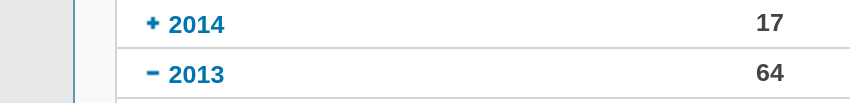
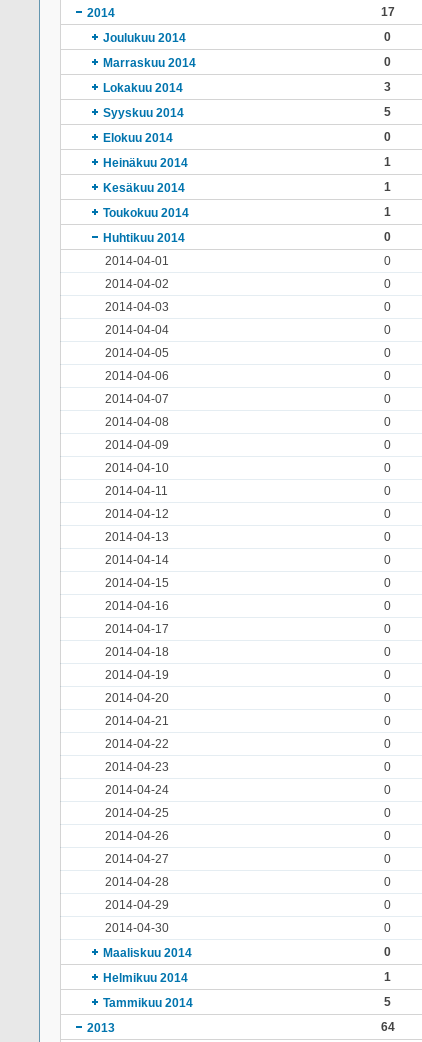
+ Joulukuu 2014
+ 0
+ Marraskuu 2014
+ 0
+ Lokakuu 2014
+ 3
+ Syyskuu 2014
+ 5
+ Elokuu 2014
+ 0
+ Heinäkuu 2014
+ 1
+ Kesäkuu 2014
+ 1
+ Toukokuu 2014
+ 1
+ Huhtikuu 2014
+ 0
+ 2014-04-01
+ 0
+ 2014-04-02
+ 0
+ 2014-04-03
+ 0
+ 2014-04-04
+ 0
+ 2014-04-05
+ 0
+ 2014-04-06
+ 0
+ 2014-04-07
+ 0
+ 2014-04-08
+ 0
+ 2014-04-09
+ 0
+ 2014-04-10
+ 0
+ 2014-04-11
+ 0
+ 2014-04-12
+ 0
+ 2014-04-13
+ 0
+ 2014-04-14
+ 0
+ 2014-04-15
+ 0
+ 2014-04-16
+ 0
+ 2014-04-17
+ 0
+ 2014-04-18
+ 0
+ 2014-04-19
+ 0
+ 2014-04-20
+ 0
+ 2014-04-21
+ 0
+ 2014-04-22
+ 0
+ 2014-04-23
+ 0
+ 2014-04-24
+ 0
+ 2014-04-25
+ 0
+ 2014-04-26
+ 0
+ 2014-04-27
+ 0
+ 2014-04-28
+ 0
+ 2014-04-29
+ 0
+ 2014-04-30
+ 0
+ Maaliskuu 2014
+ 0
+ Helmikuu 2014
+ 1
+ Tammikuu 2014
+ 5
